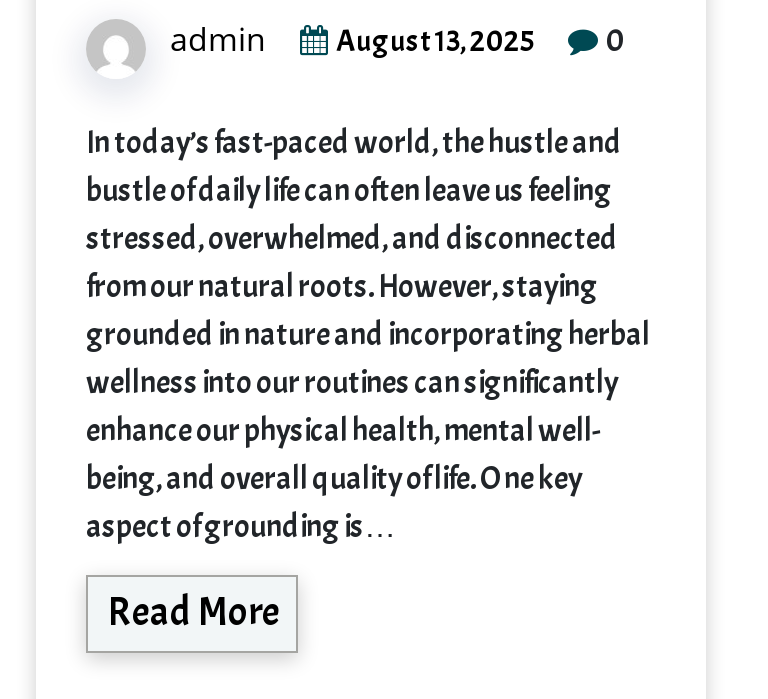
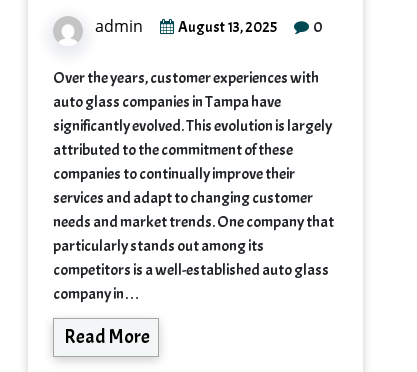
- In today’s fast-paced world, the hustle and
- bustle of daily life can often leave us feeling
- stressed, overwhelmed, and disconnected
- from our natural roots. However, staying
- grounded in nature and incorporating herbal
- wellness into our routines can significantly
- enhance our physical health, mental well-
- being, and overall quality of life. One key
- aspect of grounding is…
+ Over the years, customer experiences with
+ auto glass companies in Tampa have
+ significantly evolved. This evolution is largely
+ attributed to the commitment of these
+ companies to continually improve their
+ services and adapt to changing customer
+ needs and market trends. One company that
+ particularly stands out among its
+ competitors is a well-established auto glass
+ company in…
